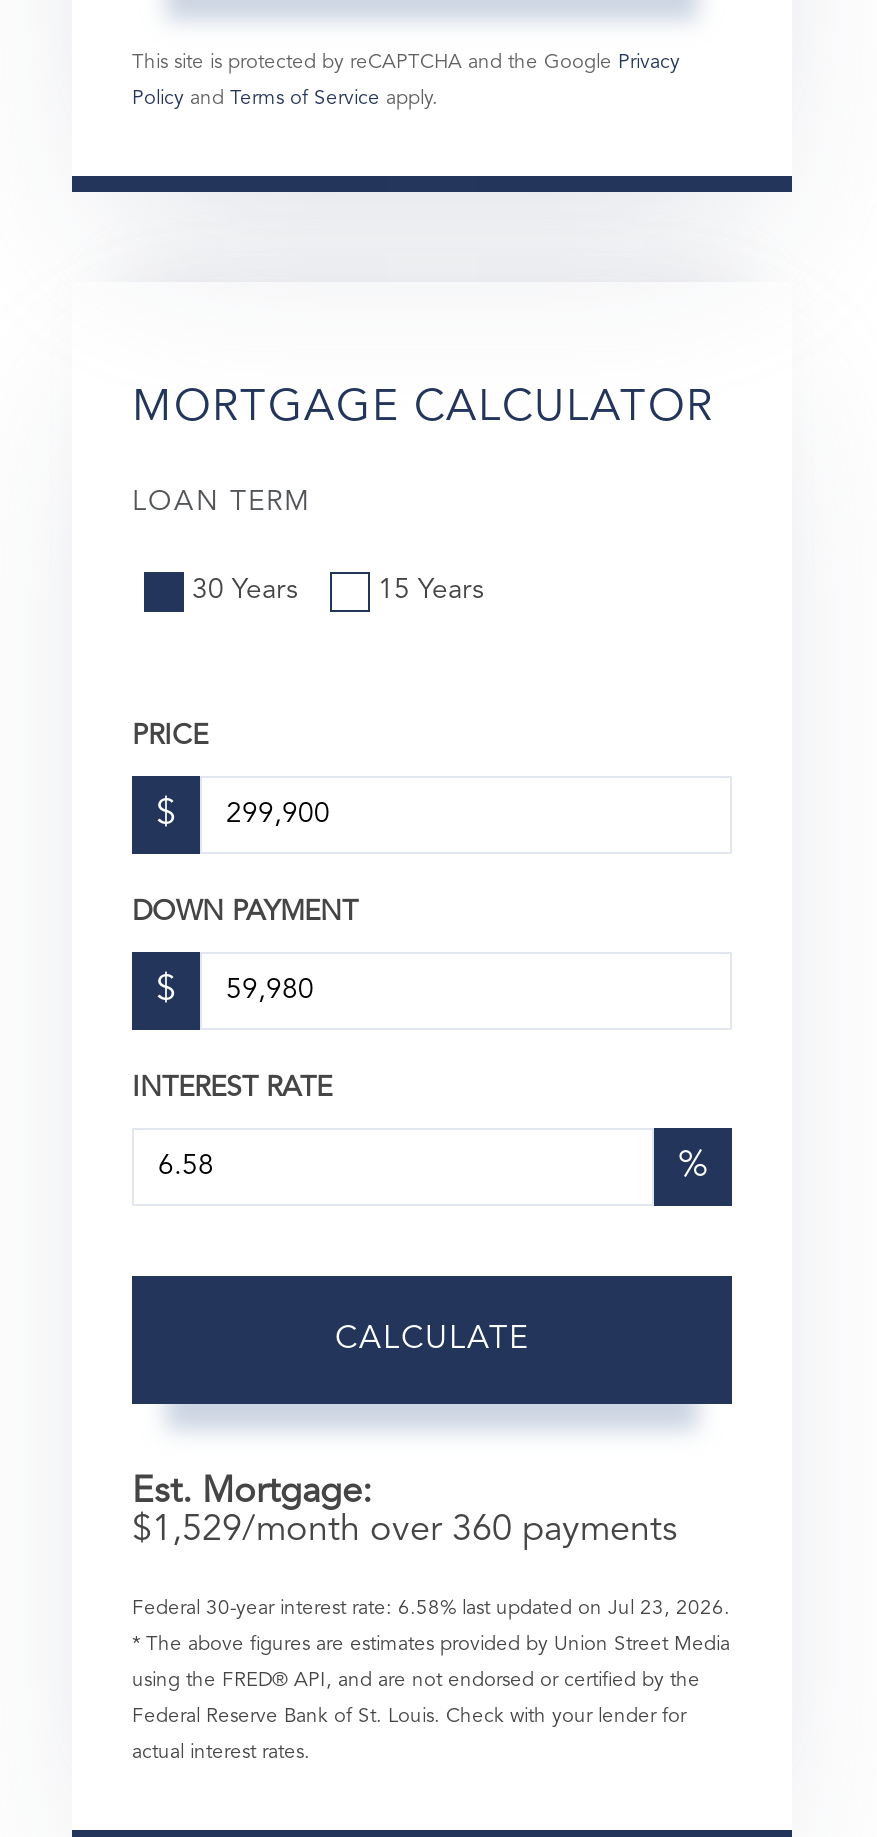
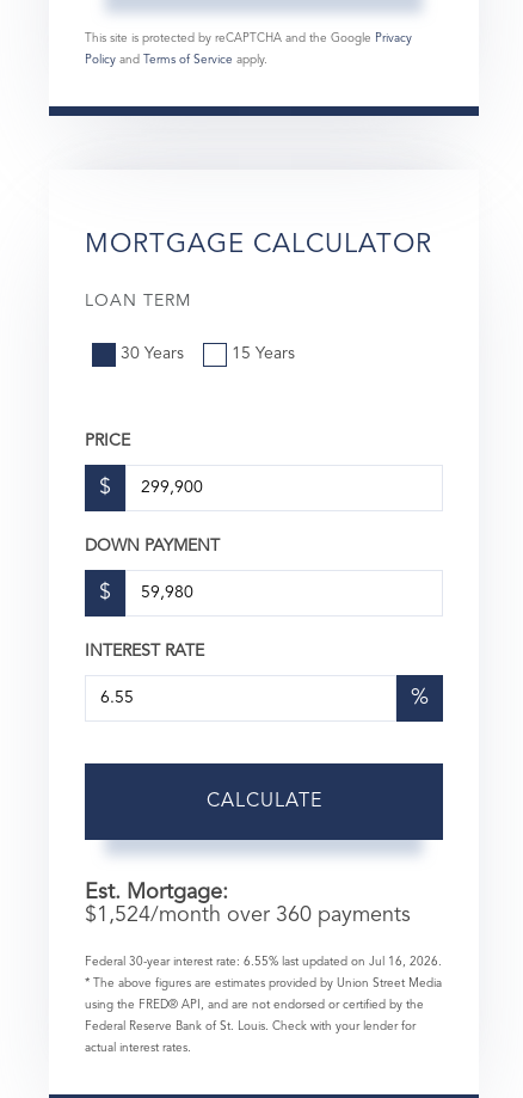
- $1,529/month over 360 payments
+ $1,524/month over 360 payments

- Federal 30-year interest rate: 6.58% last updated on Jul 23, 2026.
+ Federal 30-year interest rate: 6.55% last updated on Jul 16, 2026.
